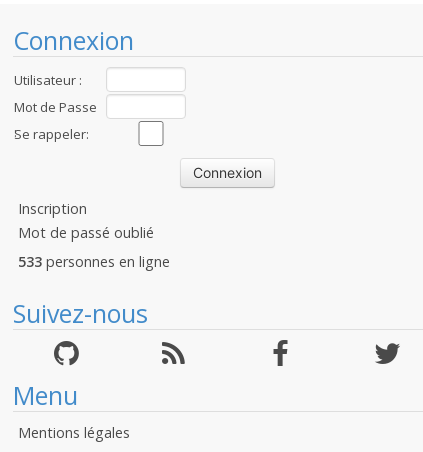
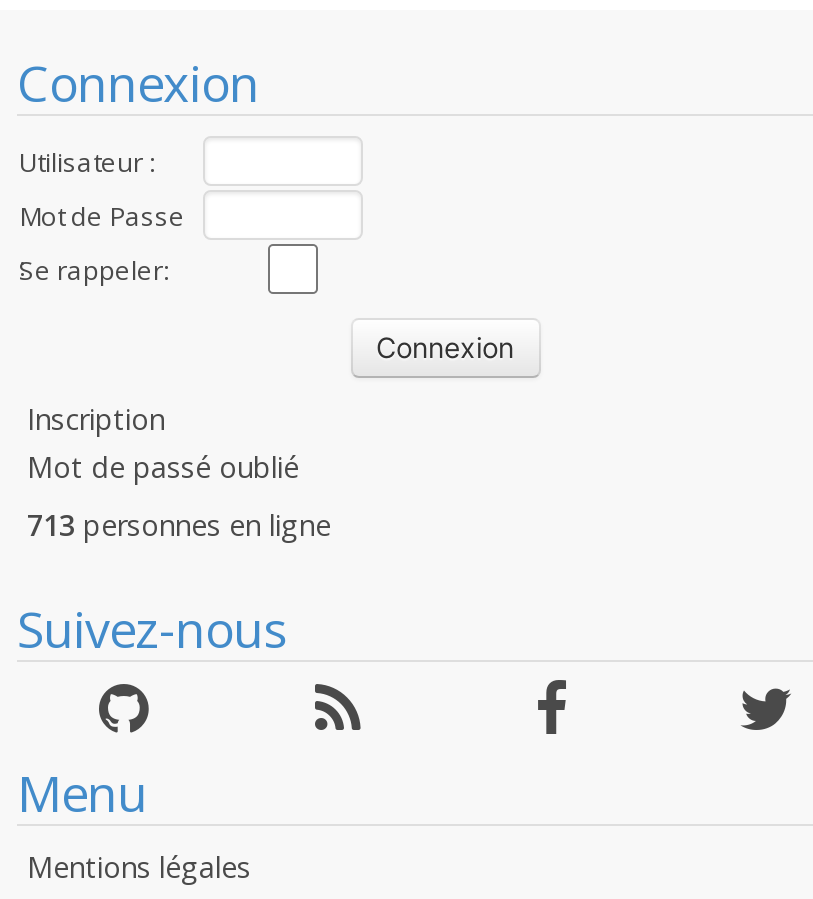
- 533 personnes en ligne
+ 713 personnes en ligne
